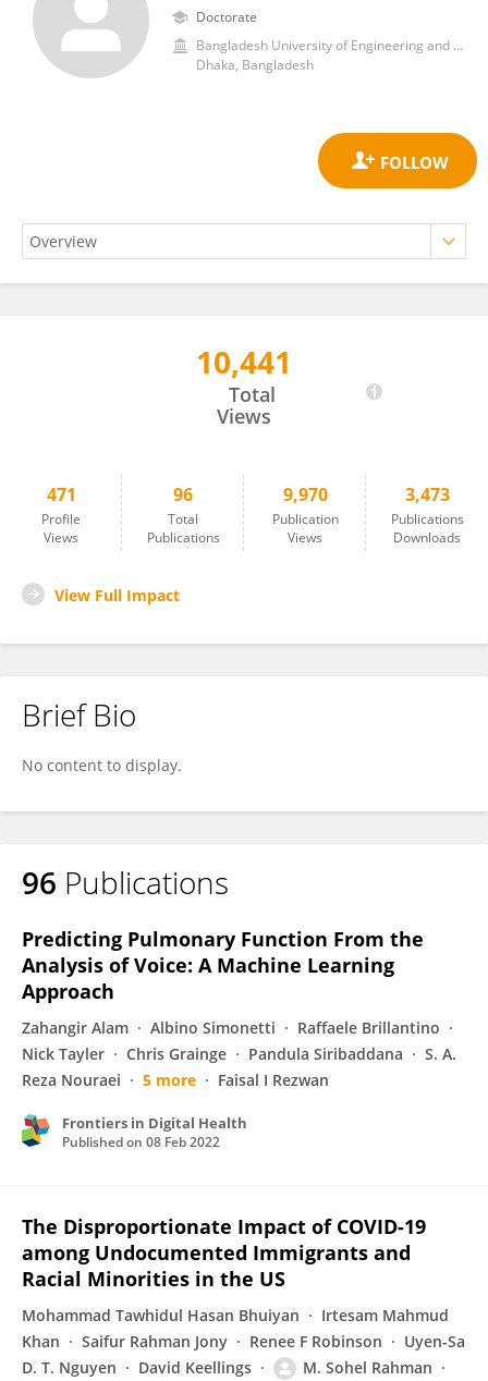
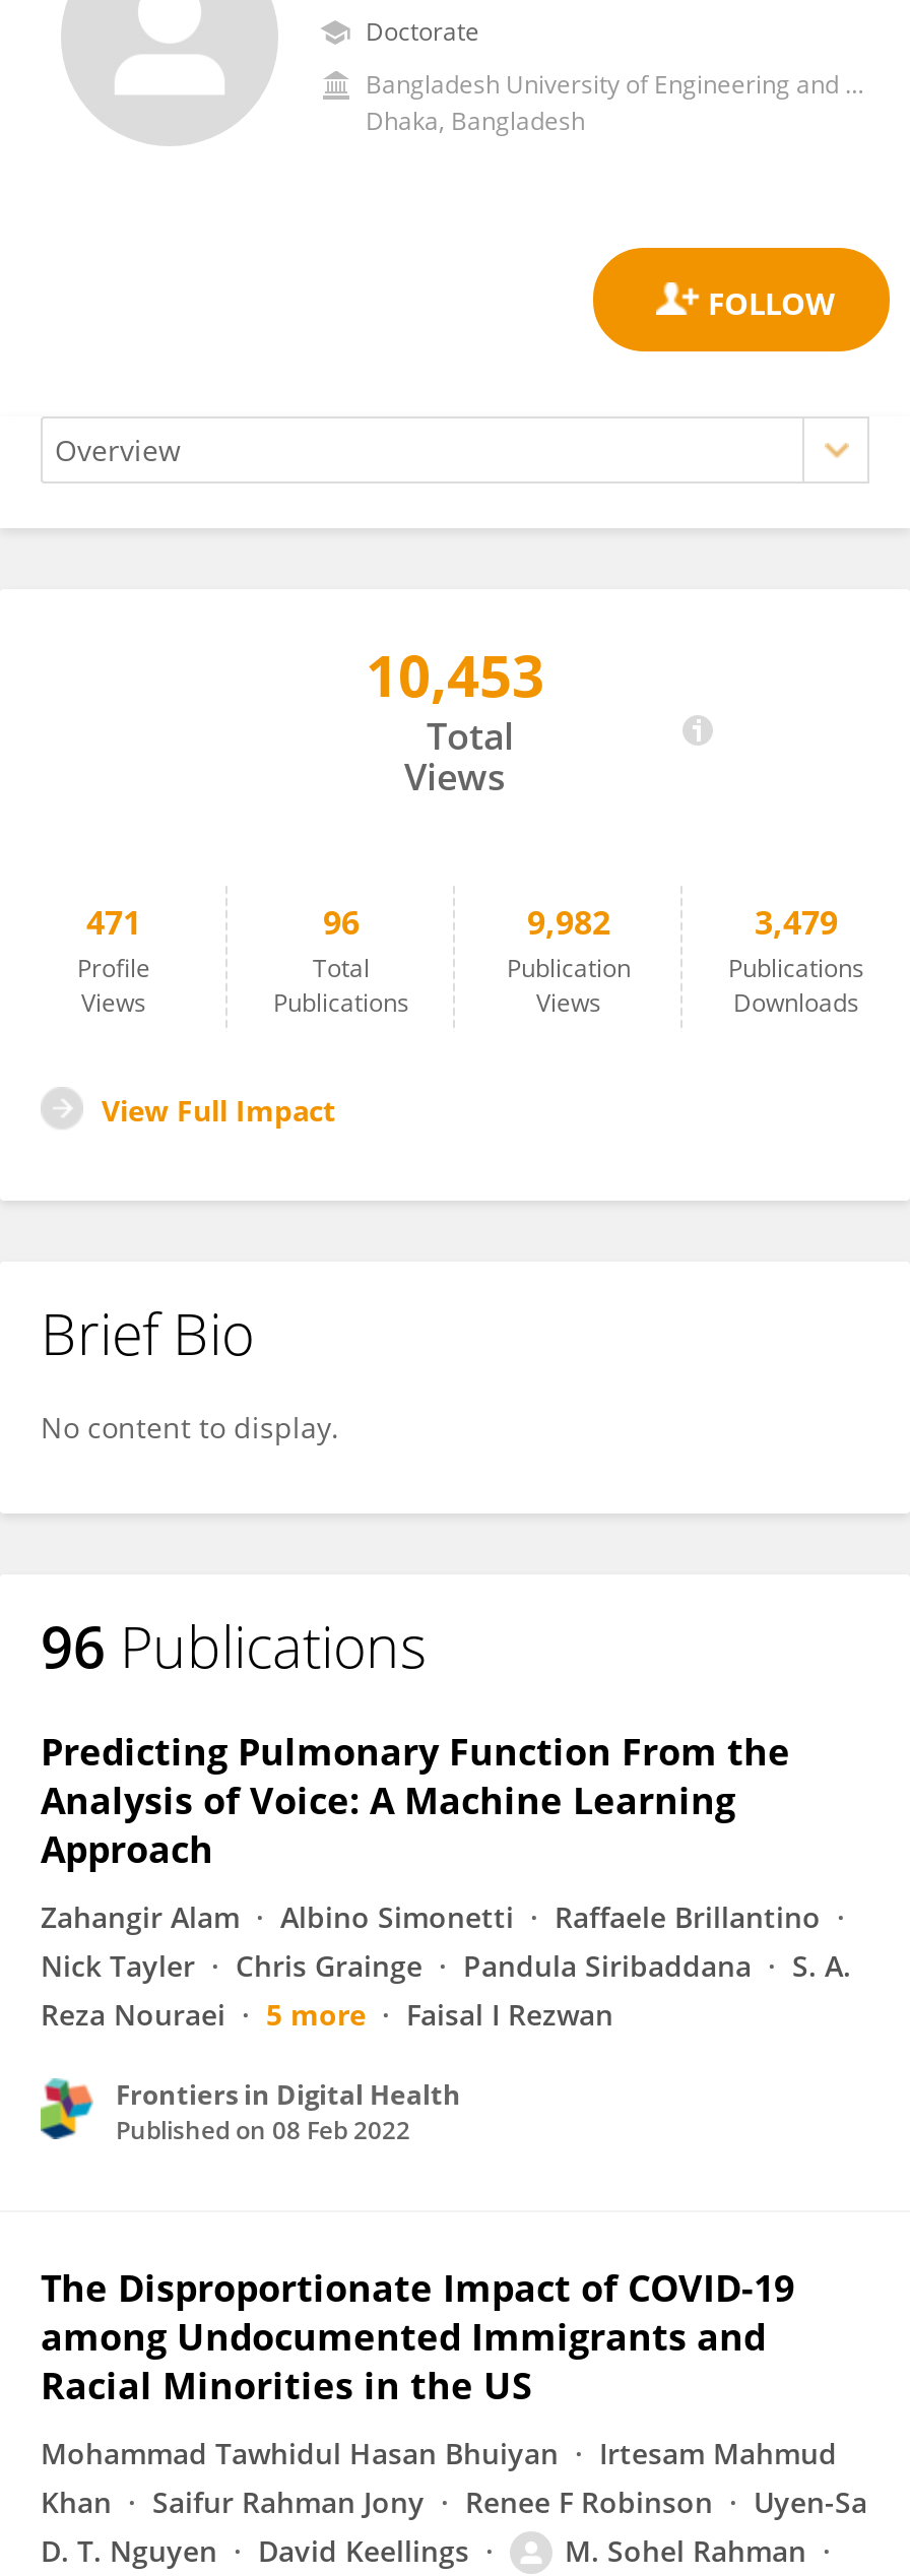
- 10,441
+ 10,453

- 9,970
+ 9,982

- 3,473
+ 3,479
